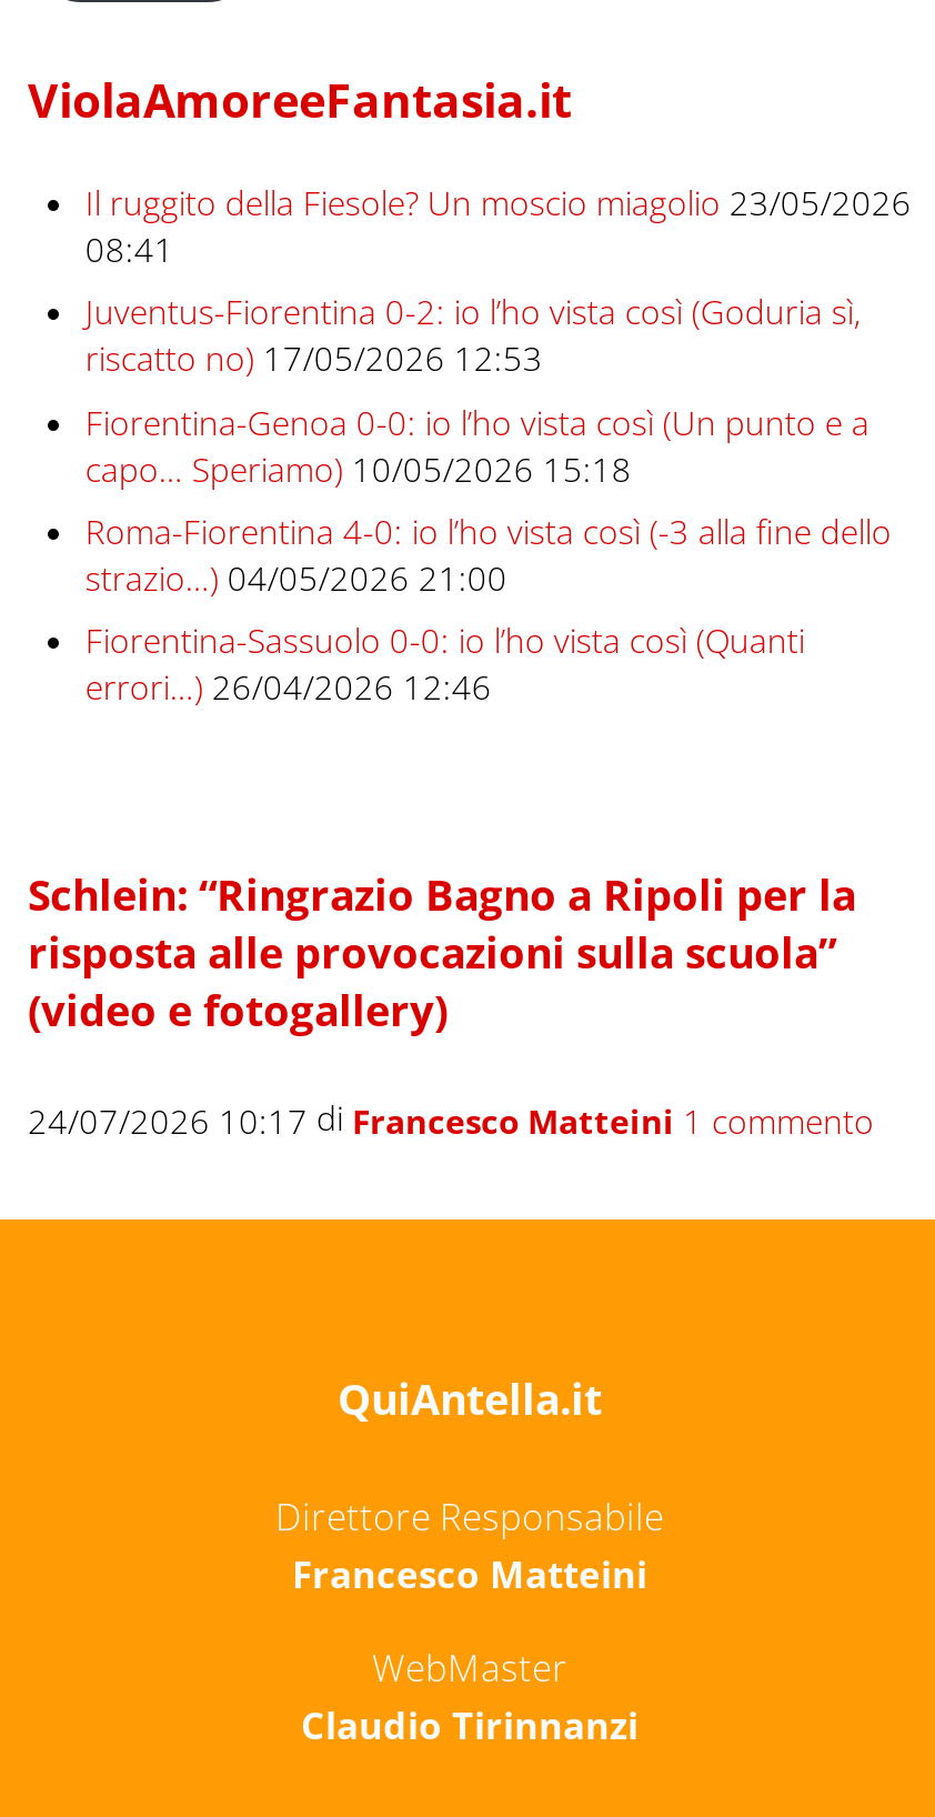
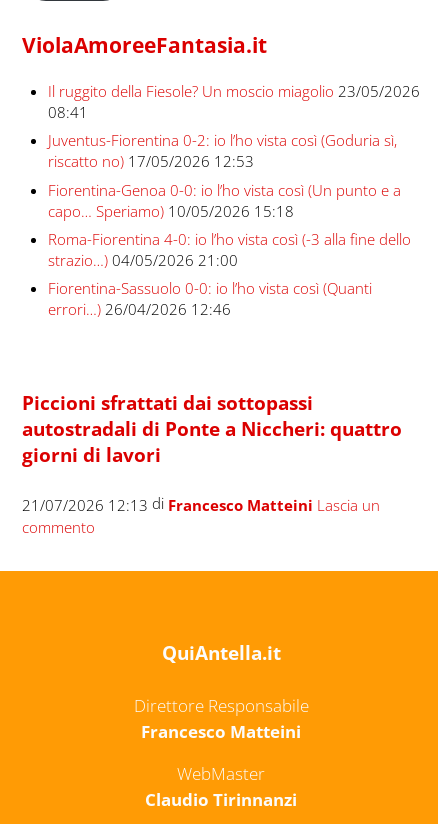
- Schlein: “Ringrazio Bagno a Ripoli per la
- risposta alle provocazioni sulla scuola”
- (video e fotogallery)
+ Piccioni sfrattati dai sottopassi
+ autostradali di Ponte a Niccheri: quattro
+ giorni di lavori

- 24/07/2026 10:17 di Francesco Matteini 1 commento
+ 21/07/2026 12:13 di Francesco Matteini Lascia un
+ commento
